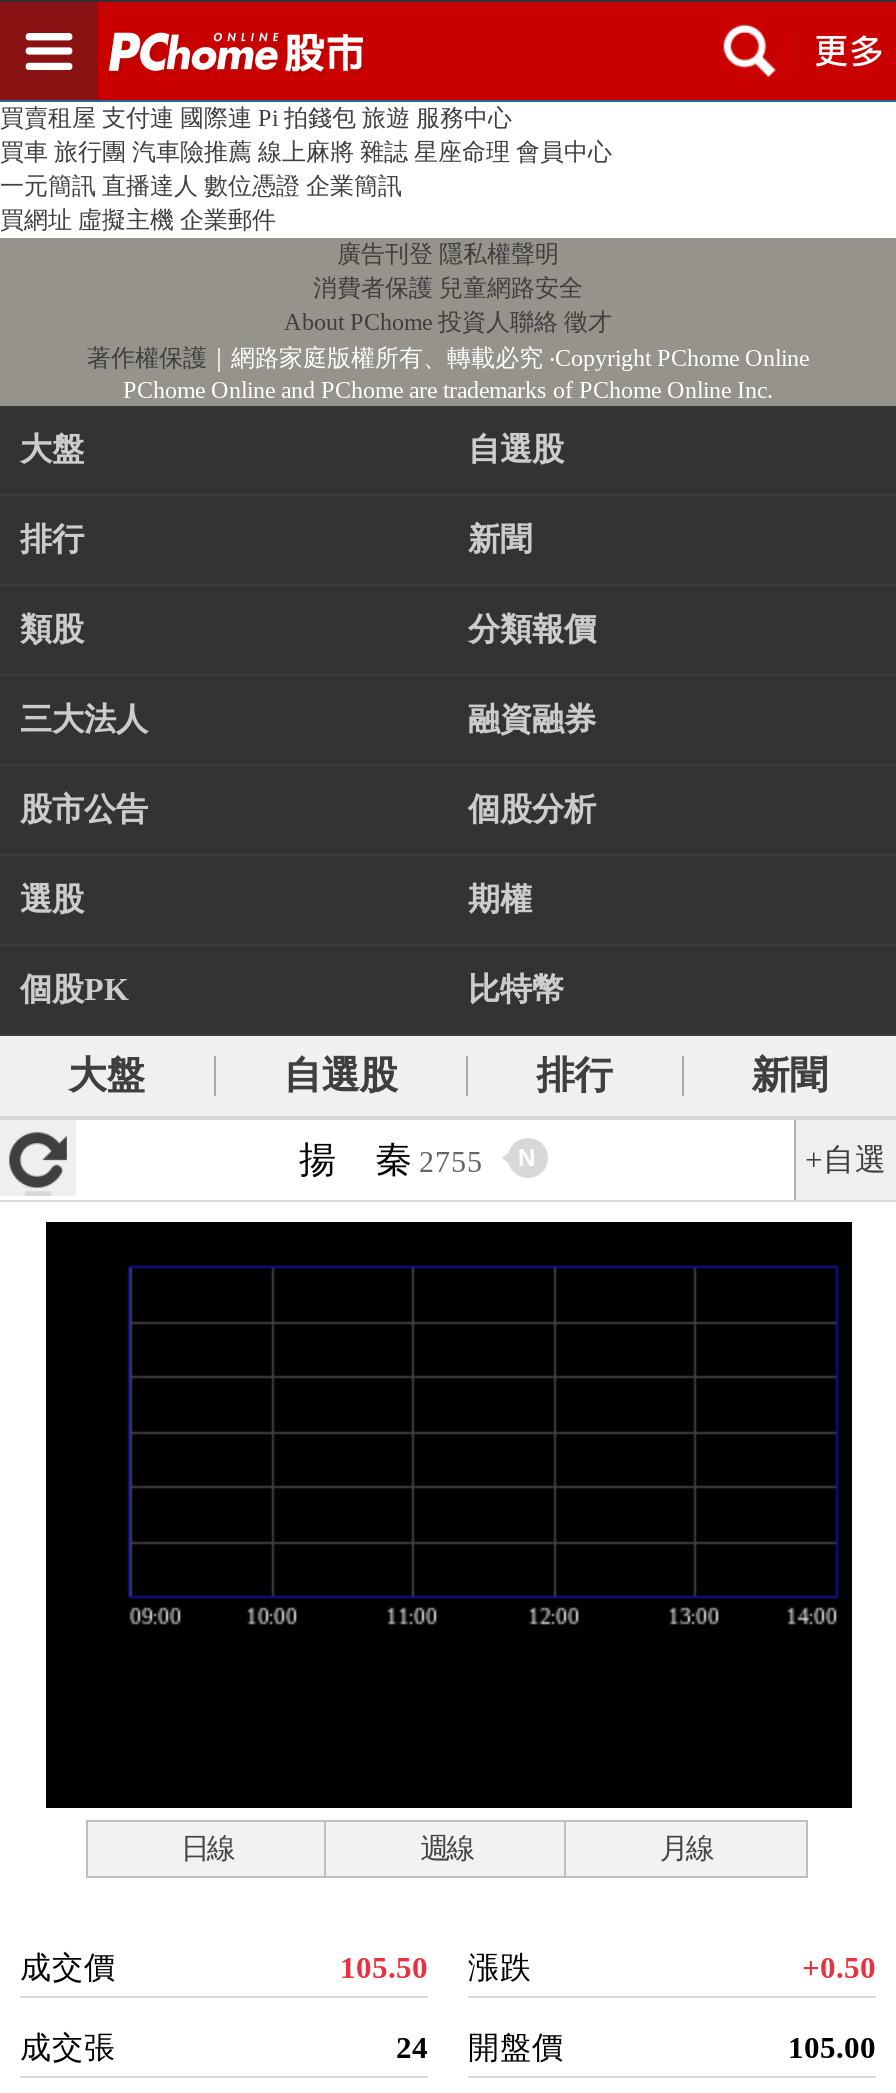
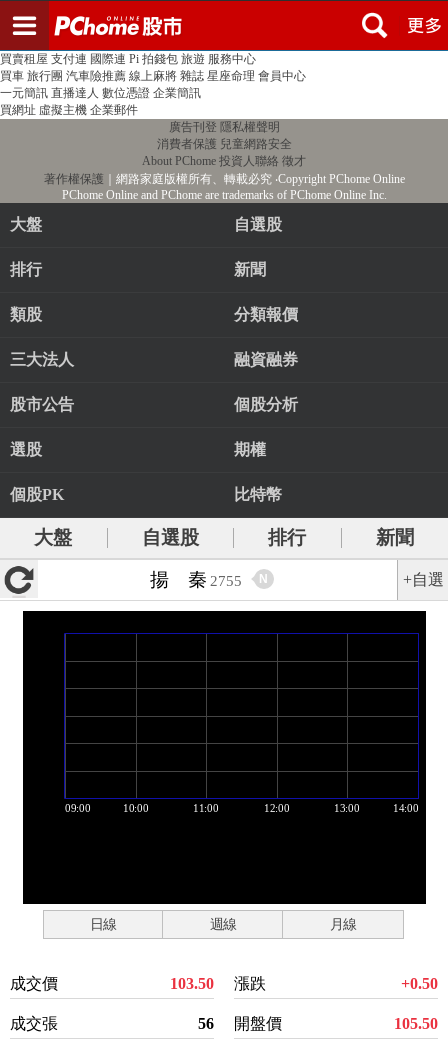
- 105.50 漲跌
+ 103.50 漲跌

- 24 開盤價
+ 56 開盤價

- 105.00
+ 105.50
